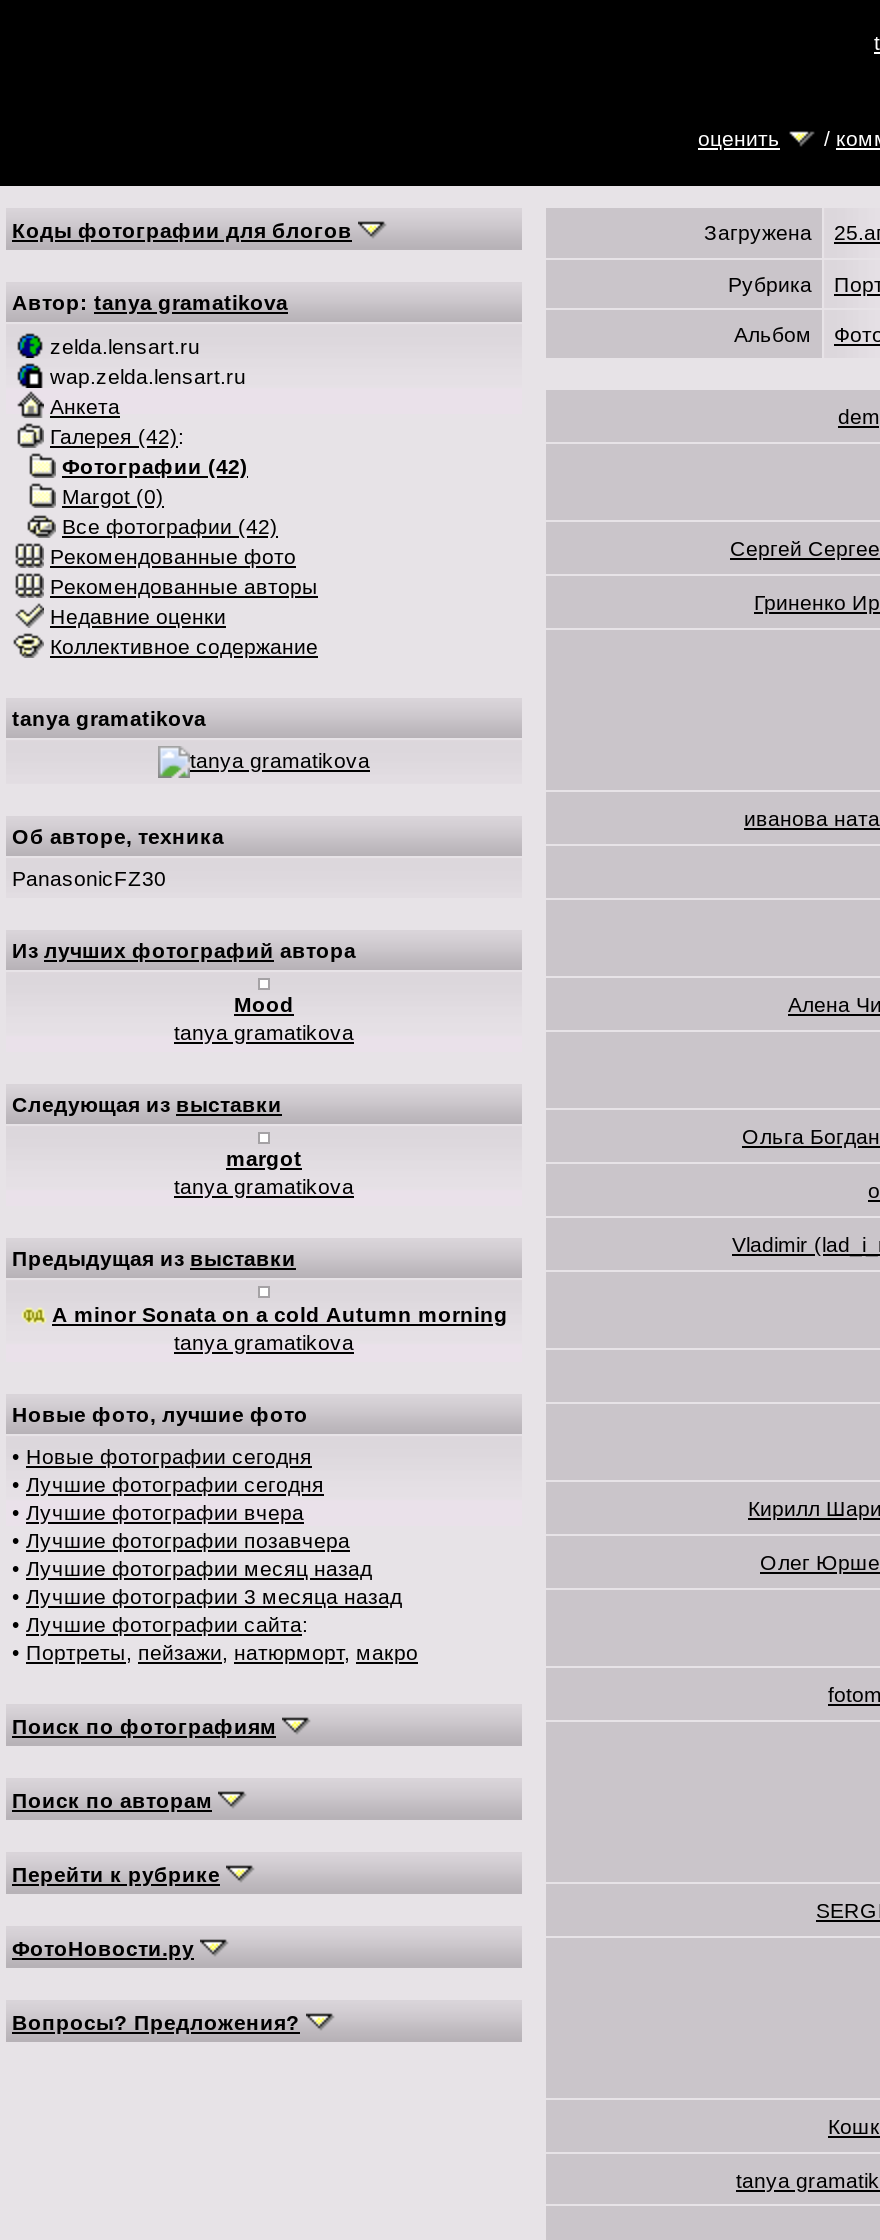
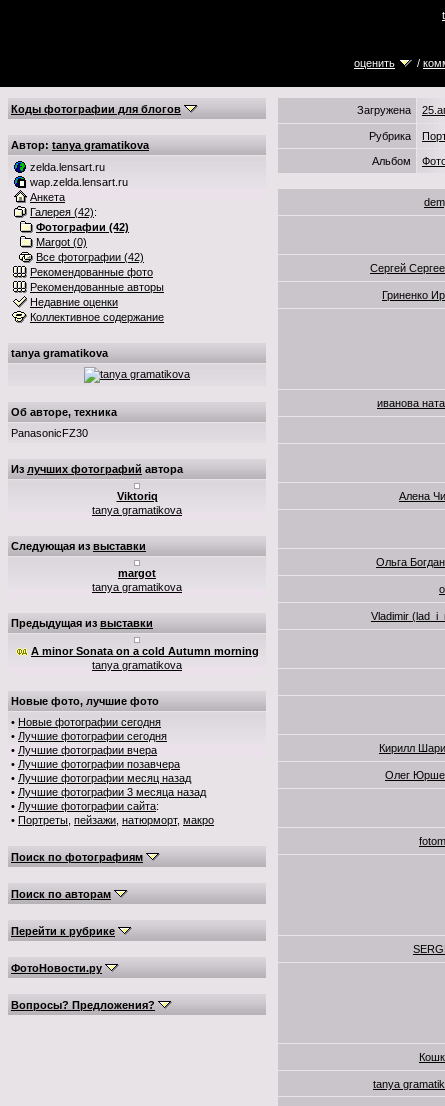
- Mood
+ Viktoriq
